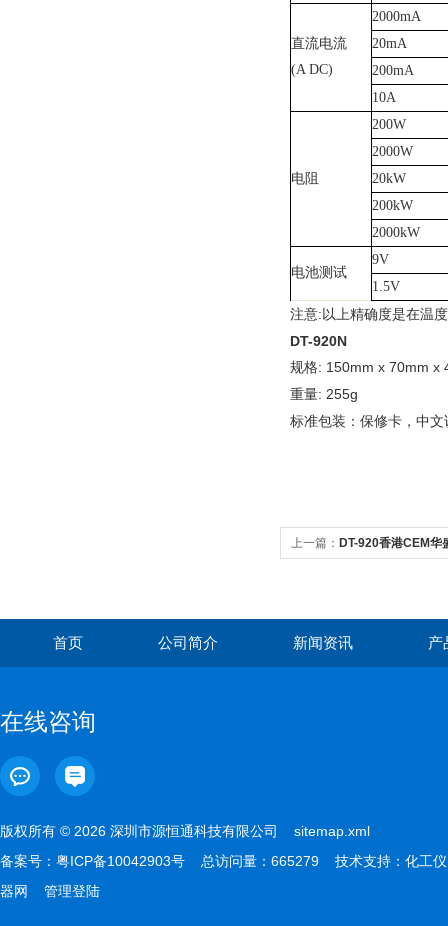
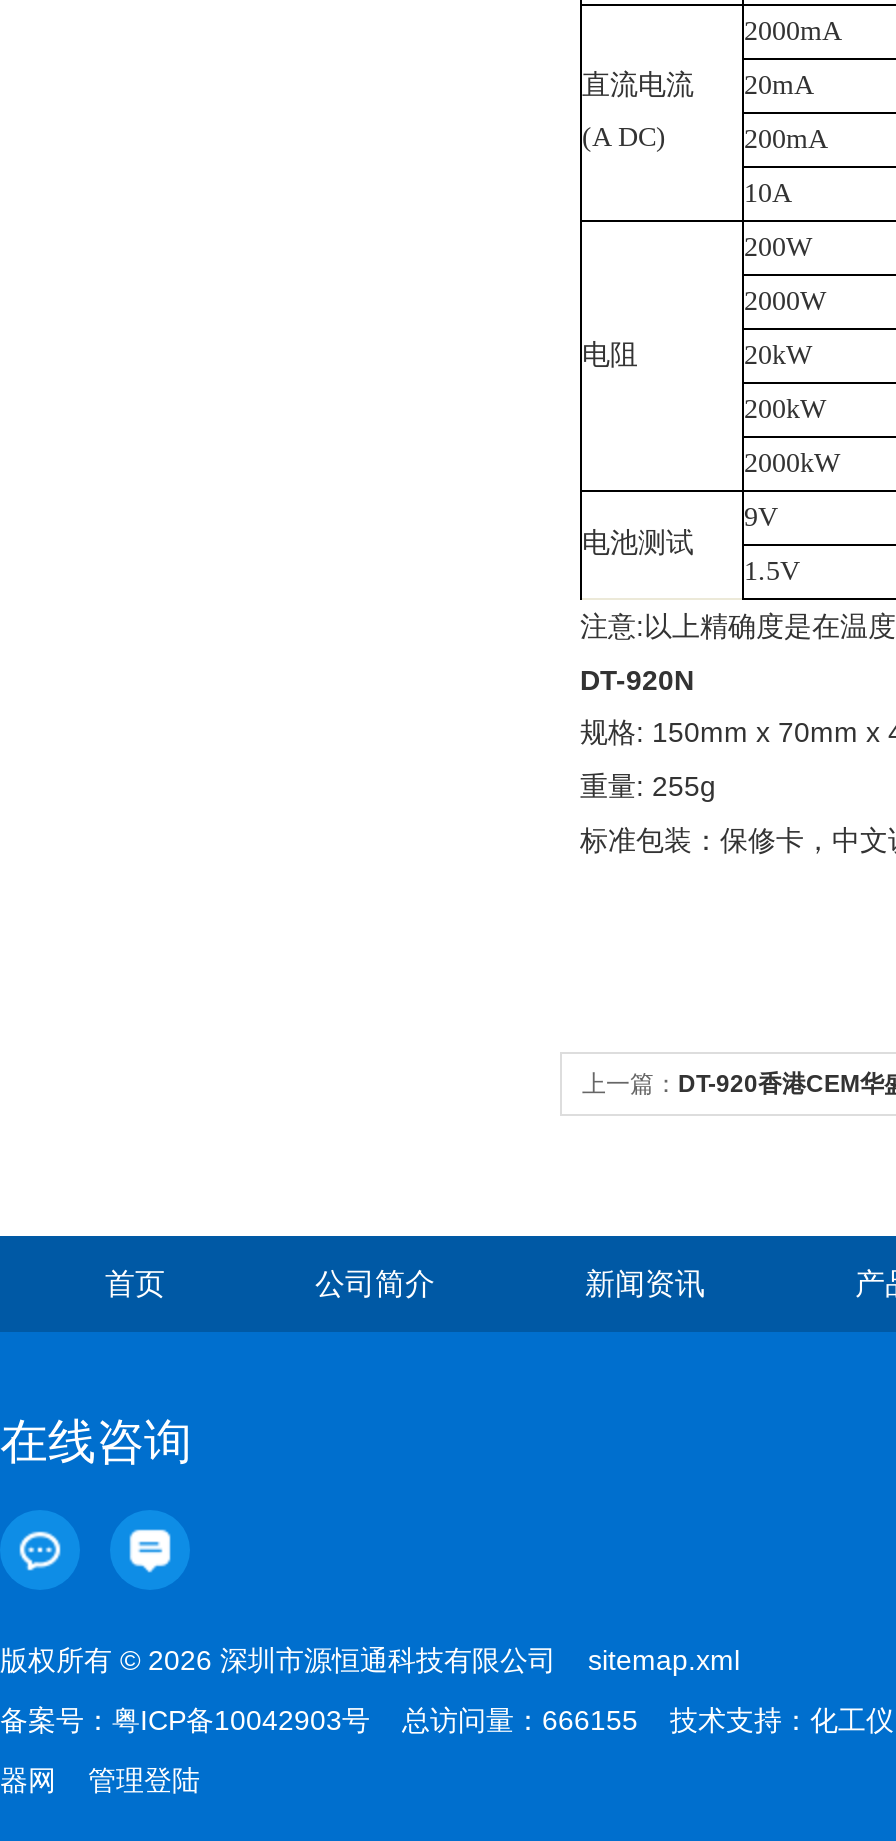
- 备案号：粤ICP备10042903号总访问量：665279 技术支持：化工仪
+ 备案号：粤ICP备10042903号总访问量：666155 技术支持：化工仪
